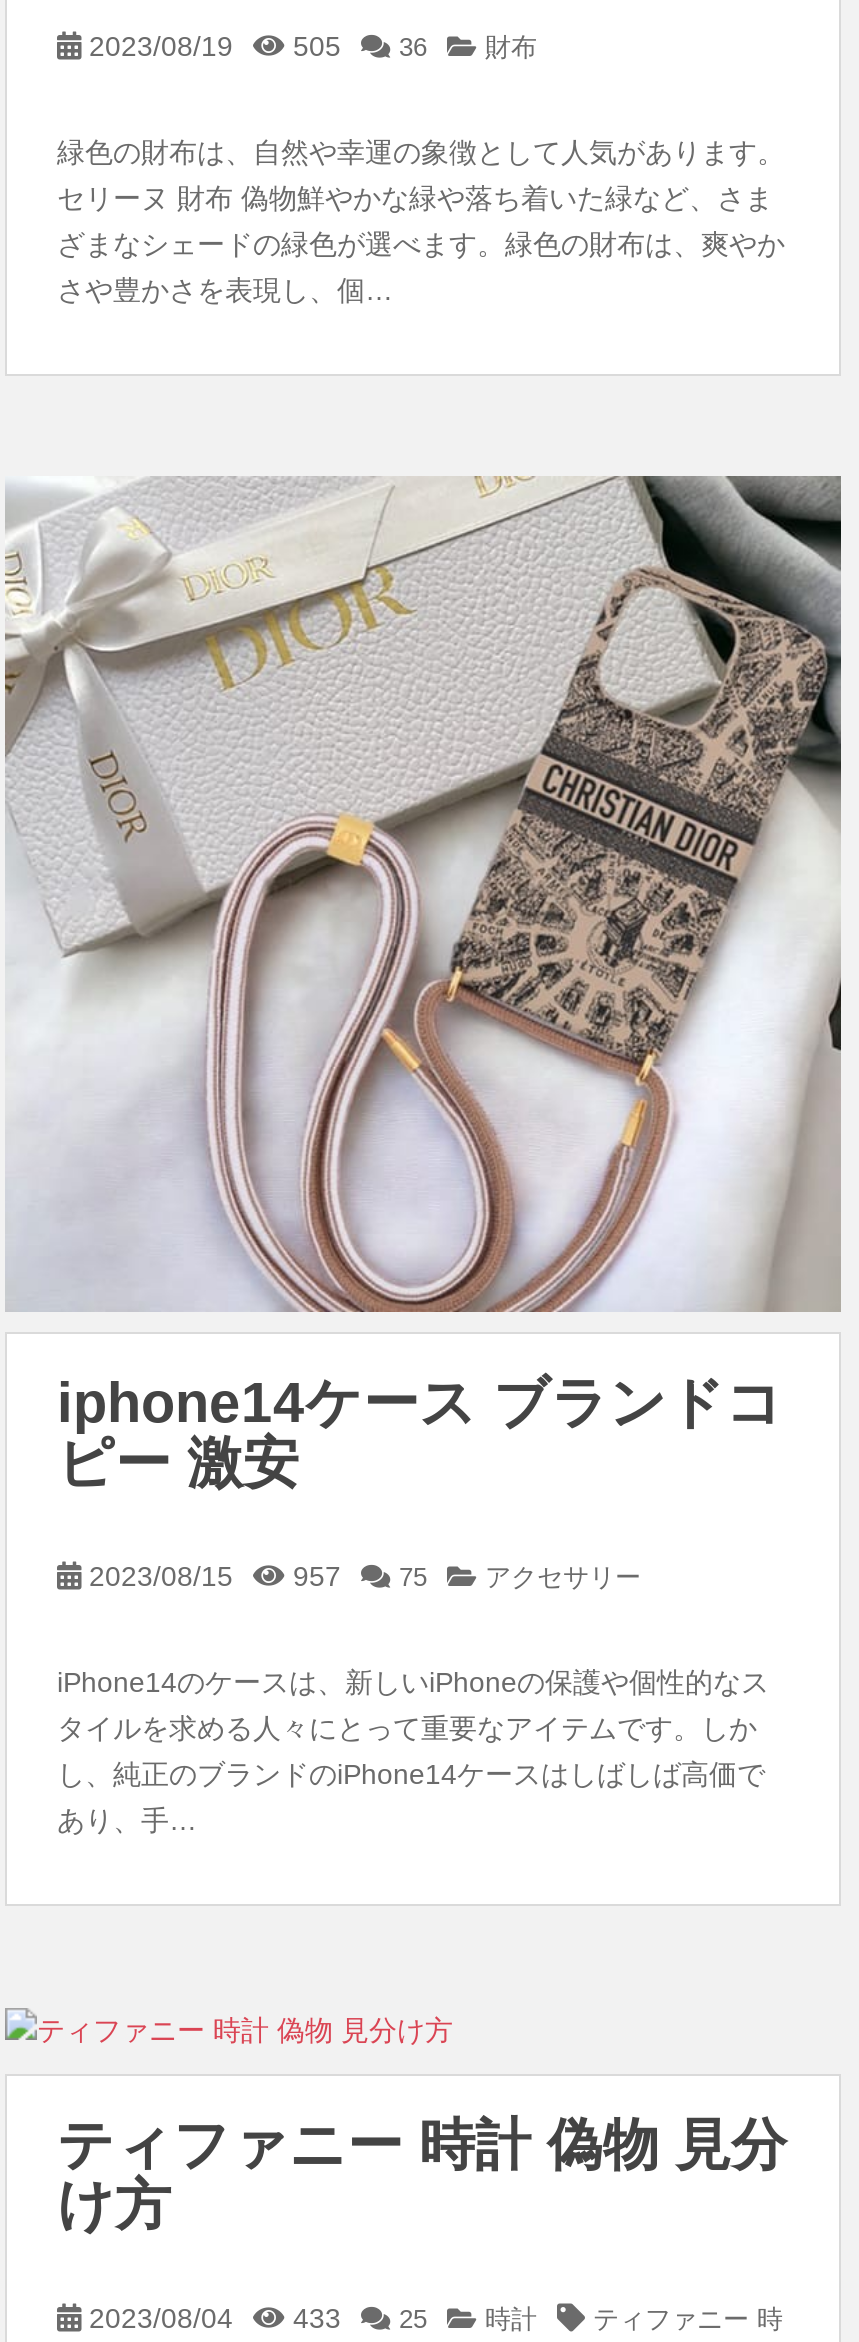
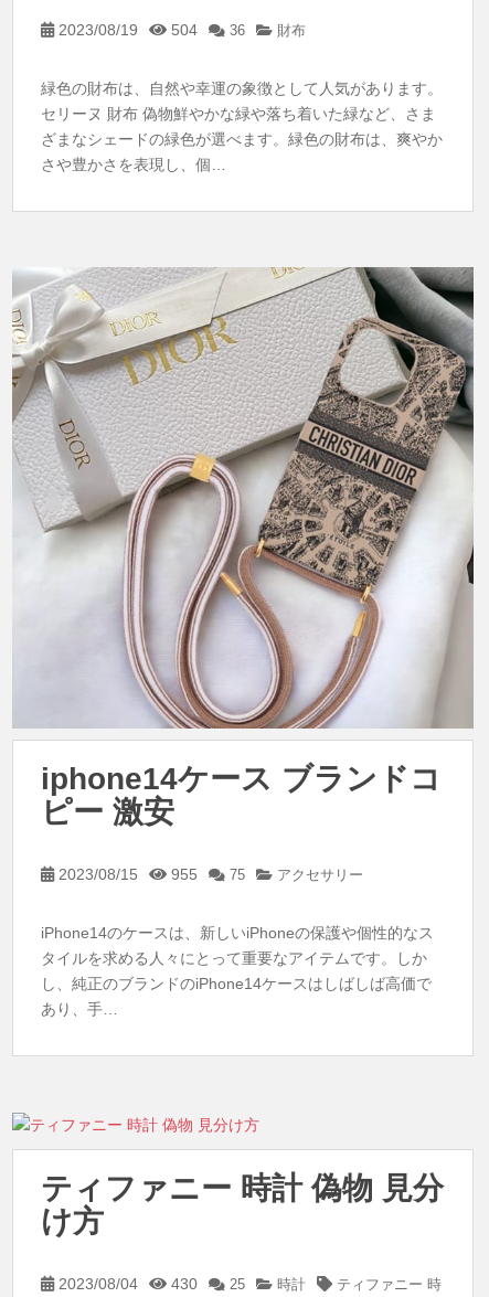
- 2023/08/19 505 36 財布
+ 2023/08/19 504 36 財布

- 2023/08/15 957 75 アクセサリー
+ 2023/08/15 955 75 アクセサリー

- 2023/08/04 433 25 時計 ティファニー 時
+ 2023/08/04 430 25 時計 ティファニー 時
